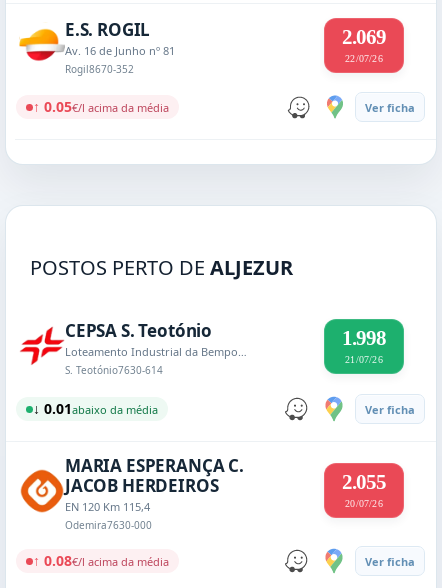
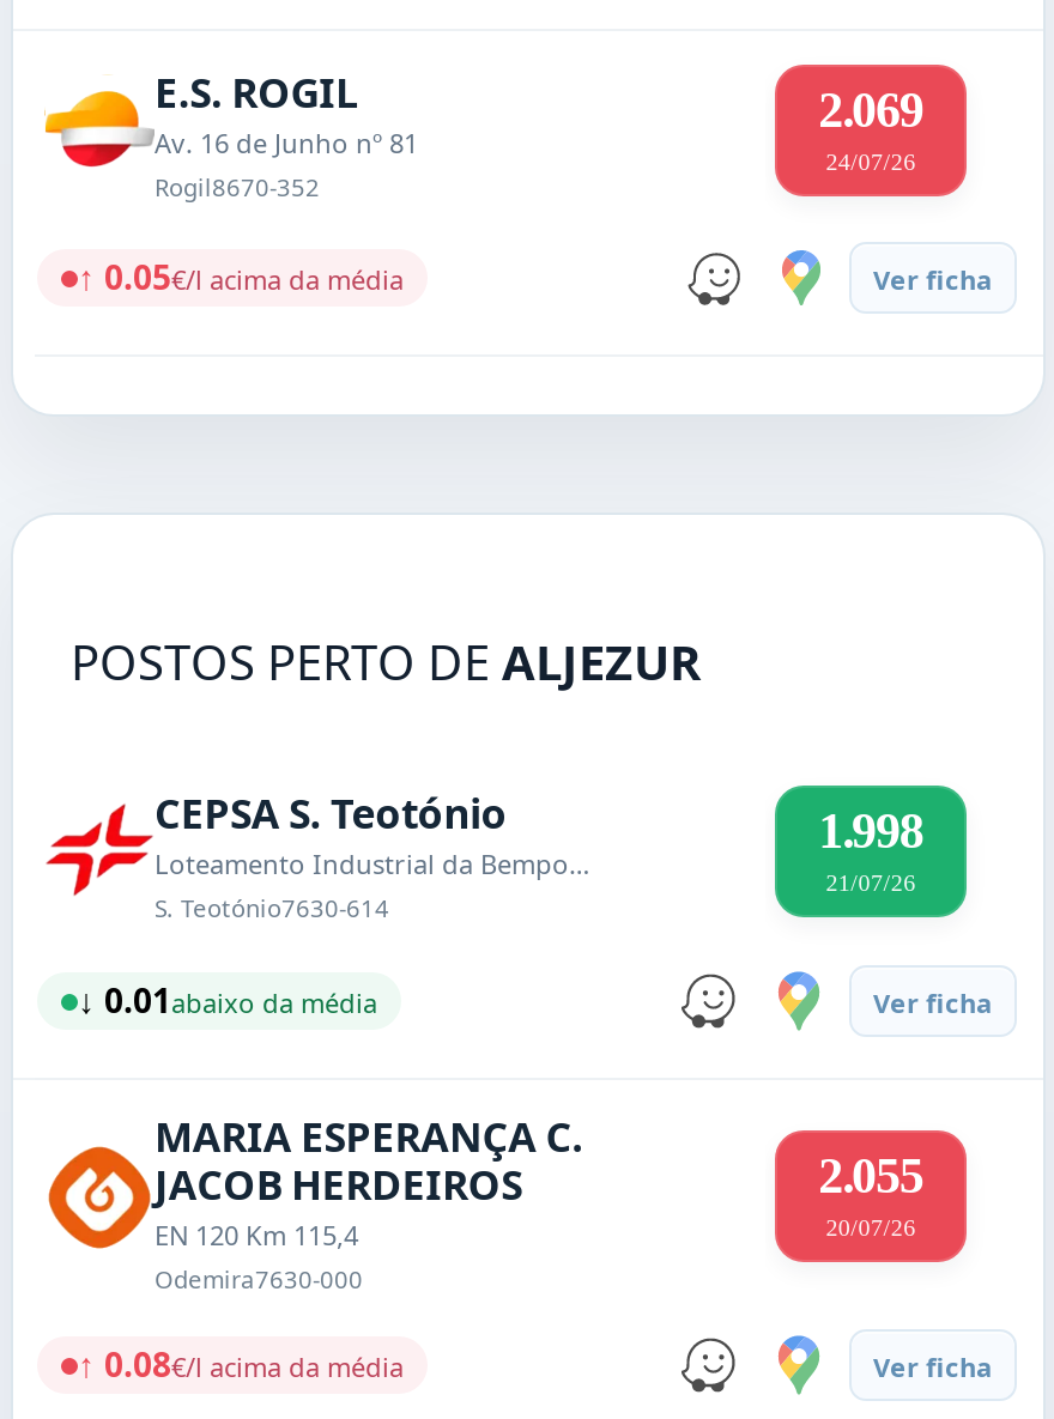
- 22/07/26
+ 24/07/26
